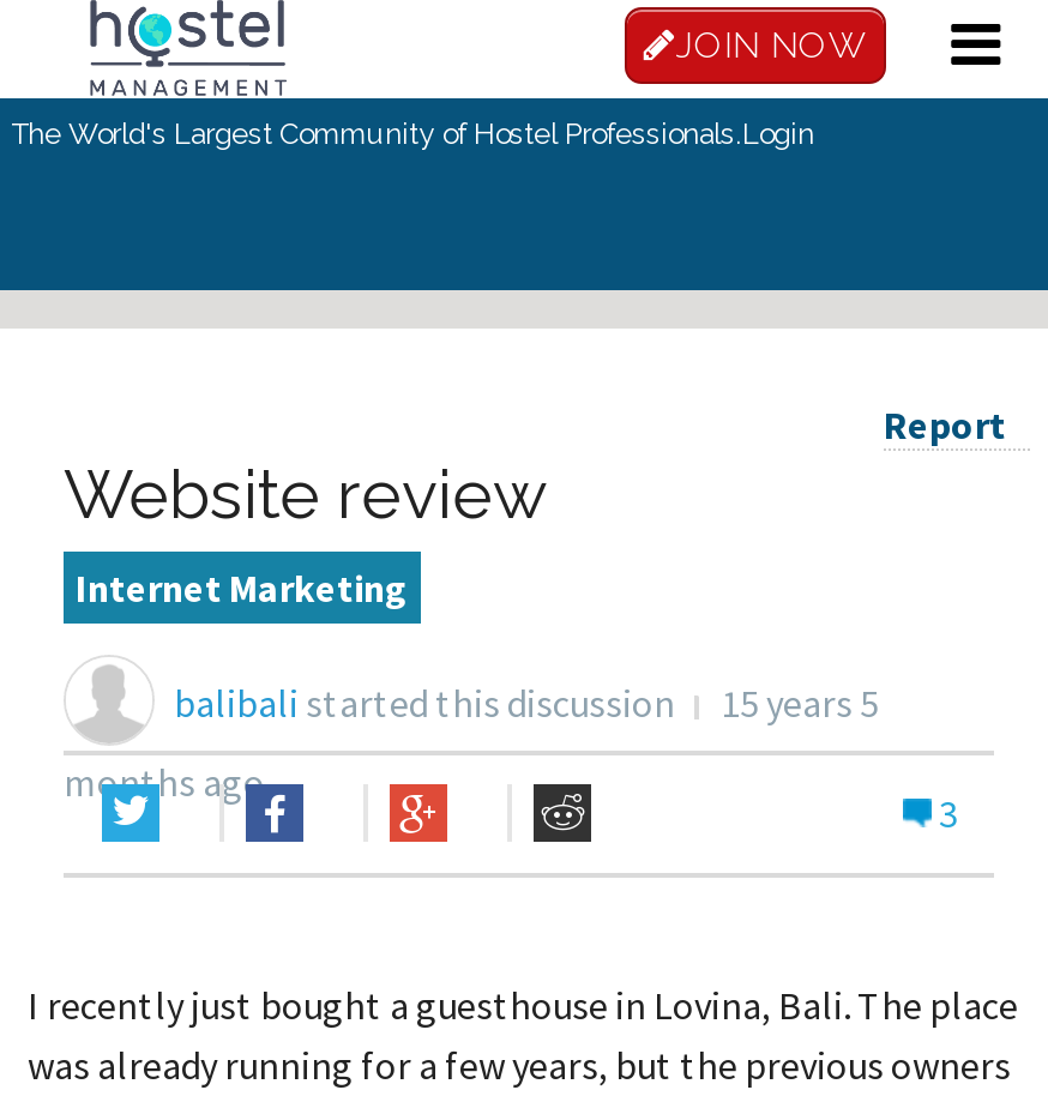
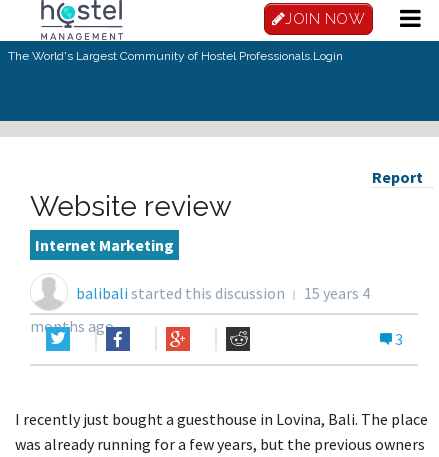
- balibali started this discussion 15 years 5
+ balibali started this discussion 15 years 4
